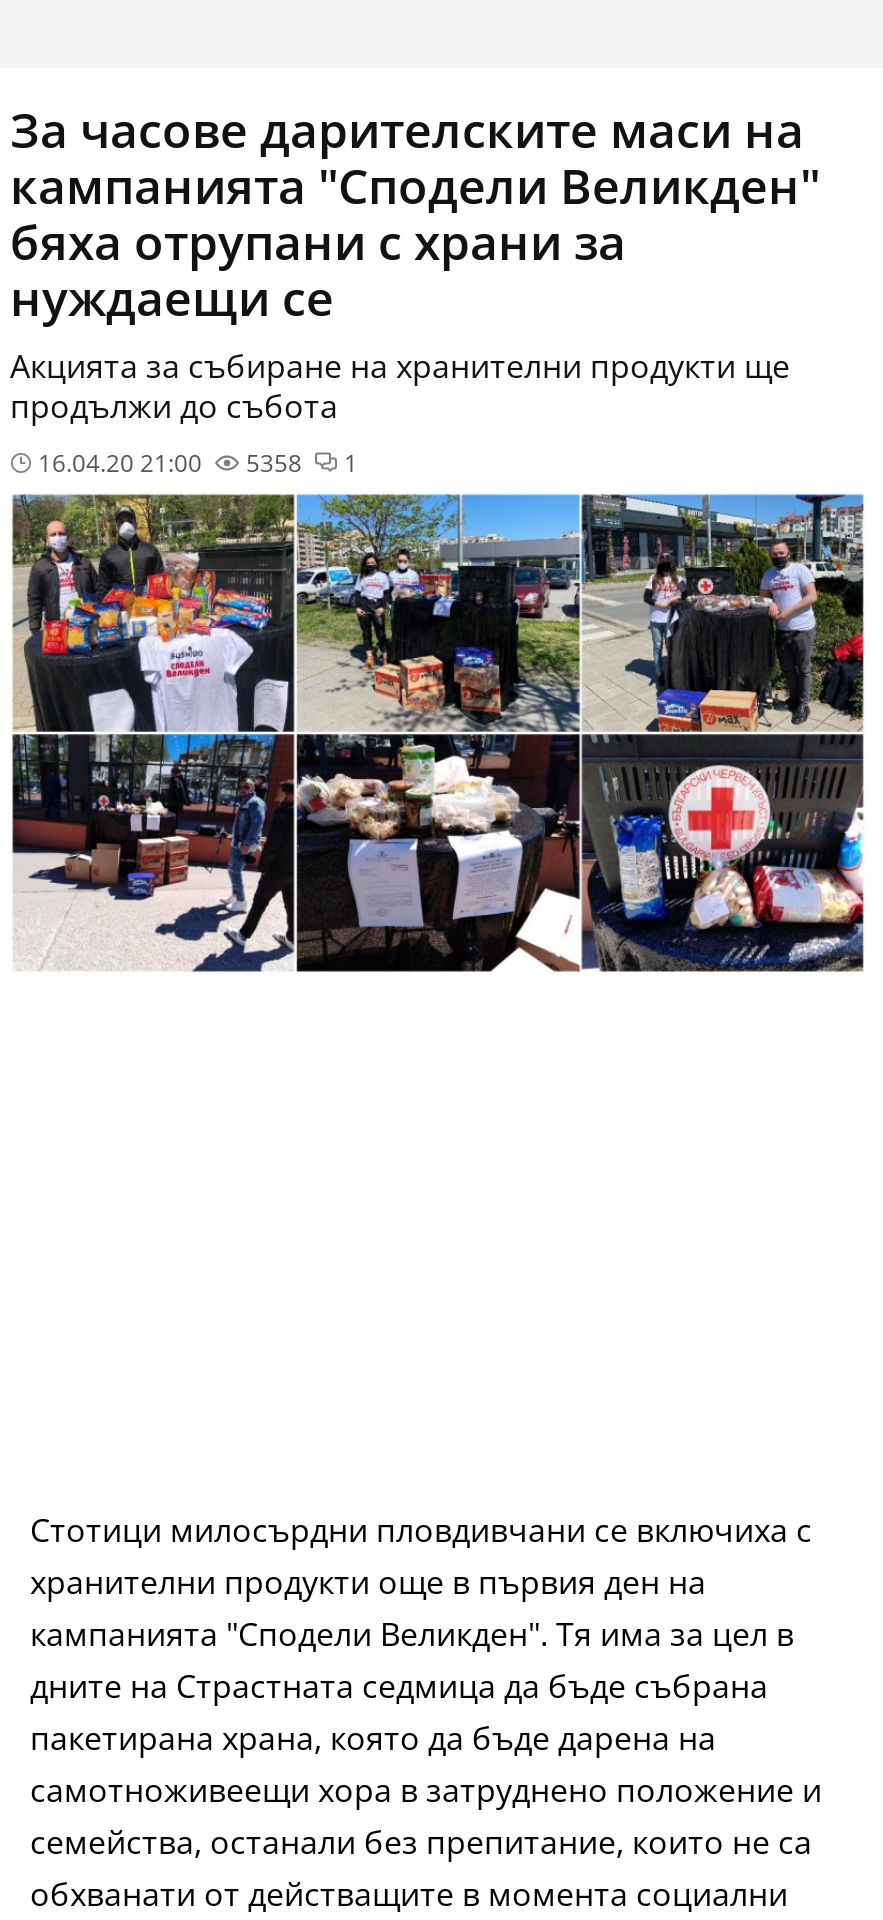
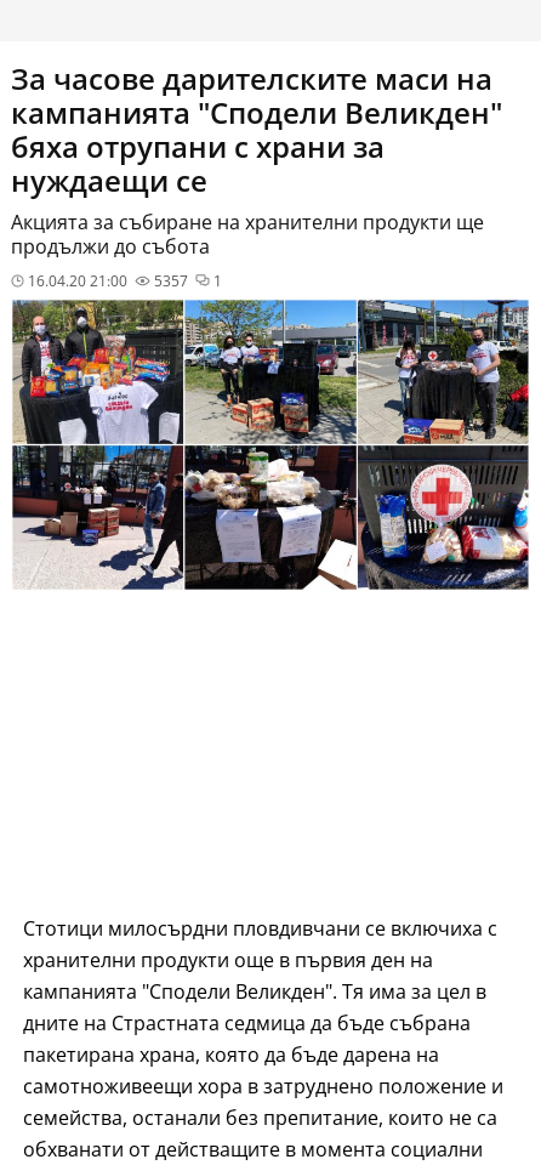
- 16.04.20 21:00 5358 1
+ 16.04.20 21:00 5357 1
